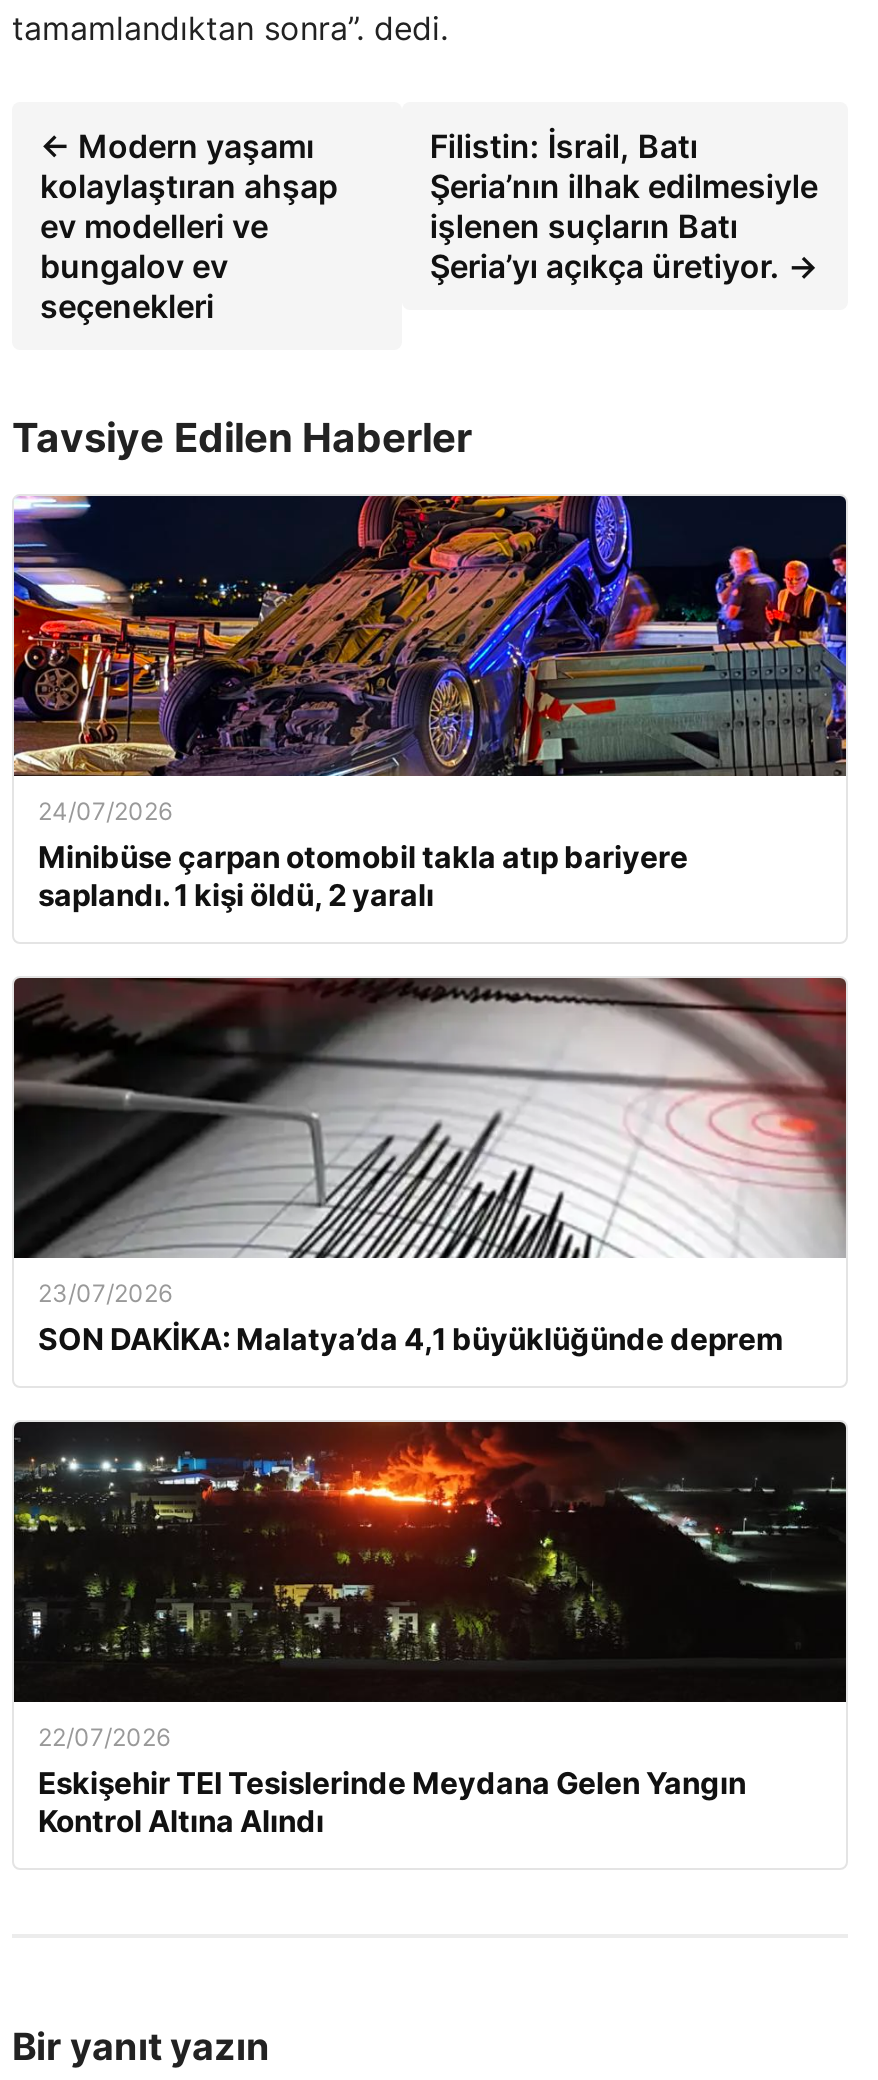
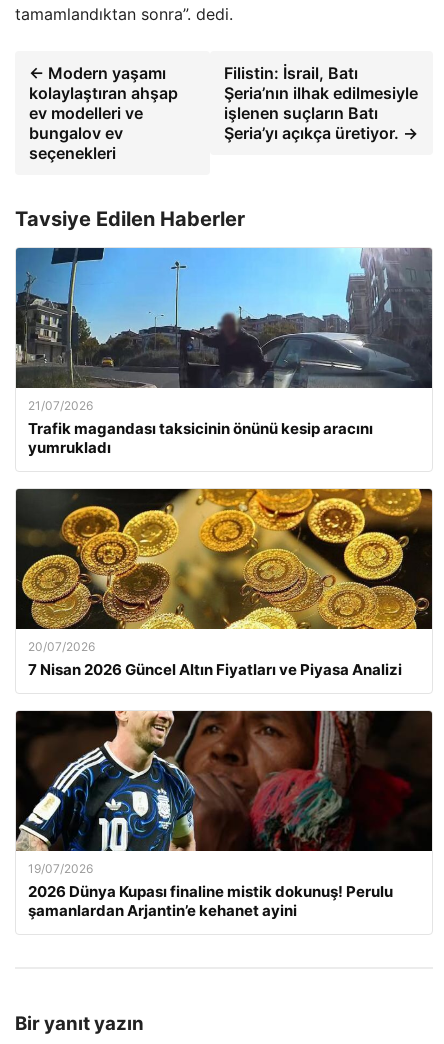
- [image]
- 24/07/2026
- Minibüse çarpan otomobil takla atıp bariyere
- saplandı. 1 kişi öldü, 2 yaralı
+ [image]
+ 21/07/2026
+ Trafik magandası taksicinin önünü kesip aracını
+ yumrukladı

- [image]
- 23/07/2026
- SON DAKİKA: Malatya’da 4,1 büyüklüğünde deprem
+ [image]
+ 20/07/2026
+ 7 Nisan 2026 Güncel Altın Fiyatları ve Piyasa Analizi

- [image]
- 22/07/2026
- Eskişehir TEI Tesislerinde Meydana Gelen Yangın
- Kontrol Altına Alındı
+ [image]
+ 19/07/2026
+ 2026 Dünya Kupası finaline mistik dokunuş! Perulu
+ şamanlardan Arjantin’e kehanet ayini
